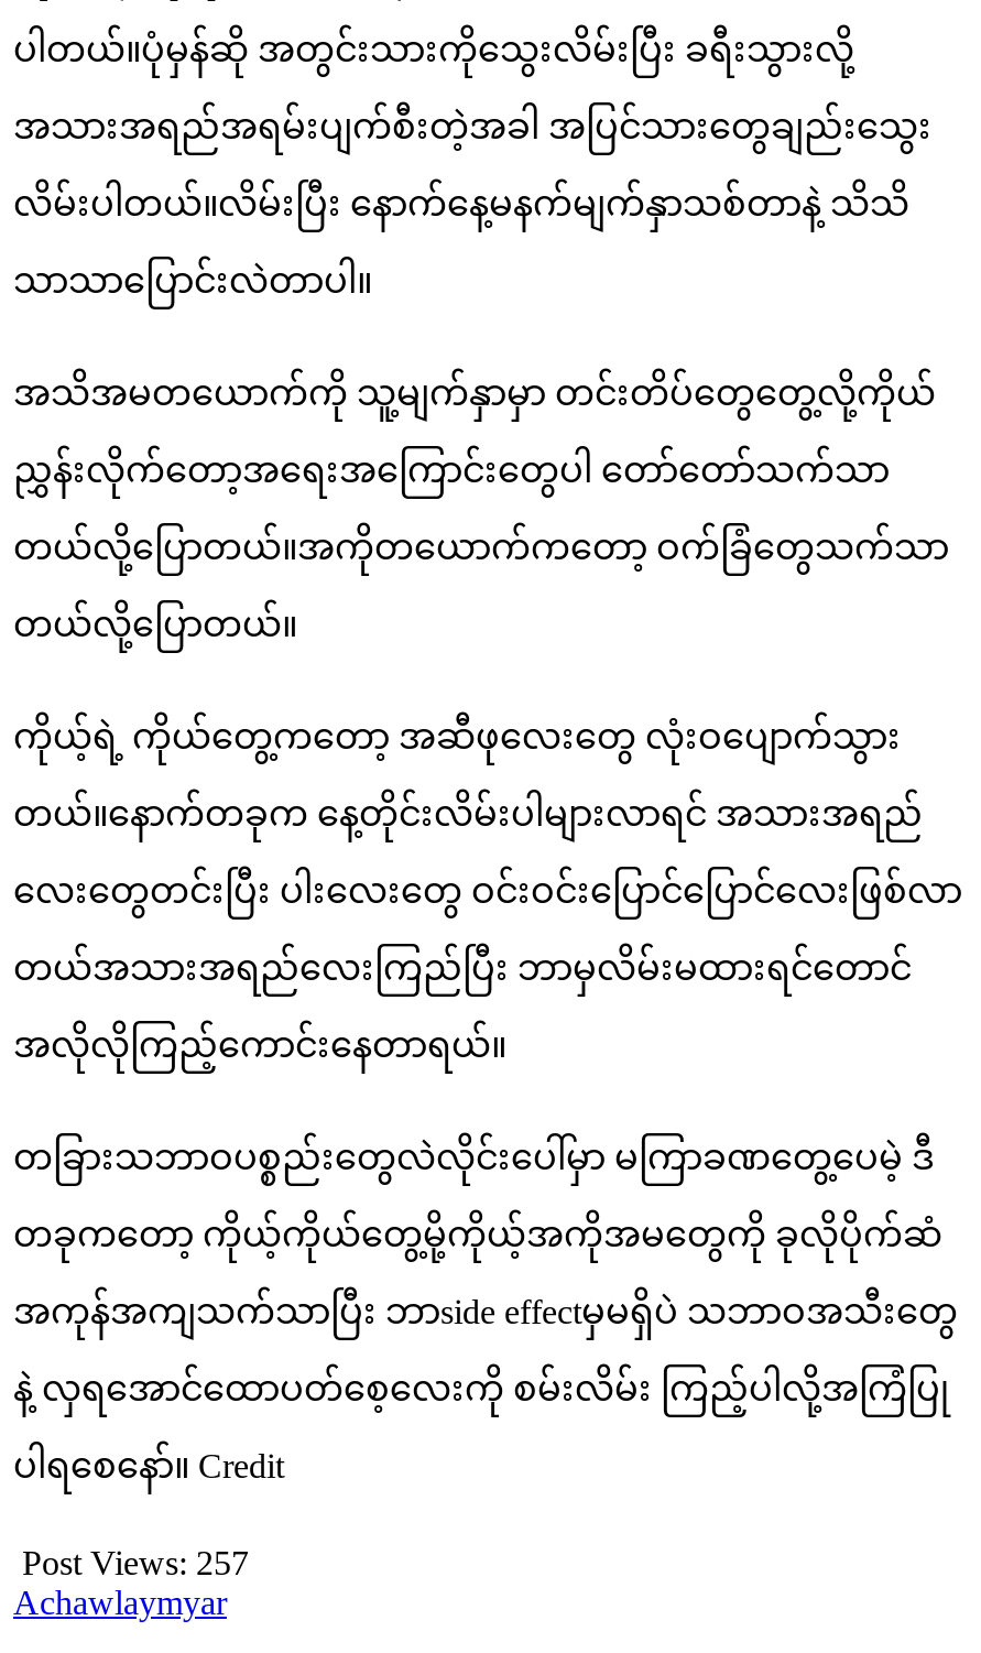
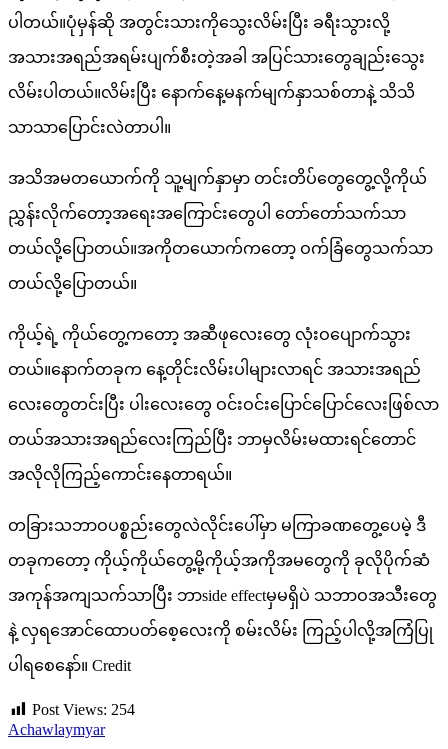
- Post Views: 257
+ Post Views: 254
